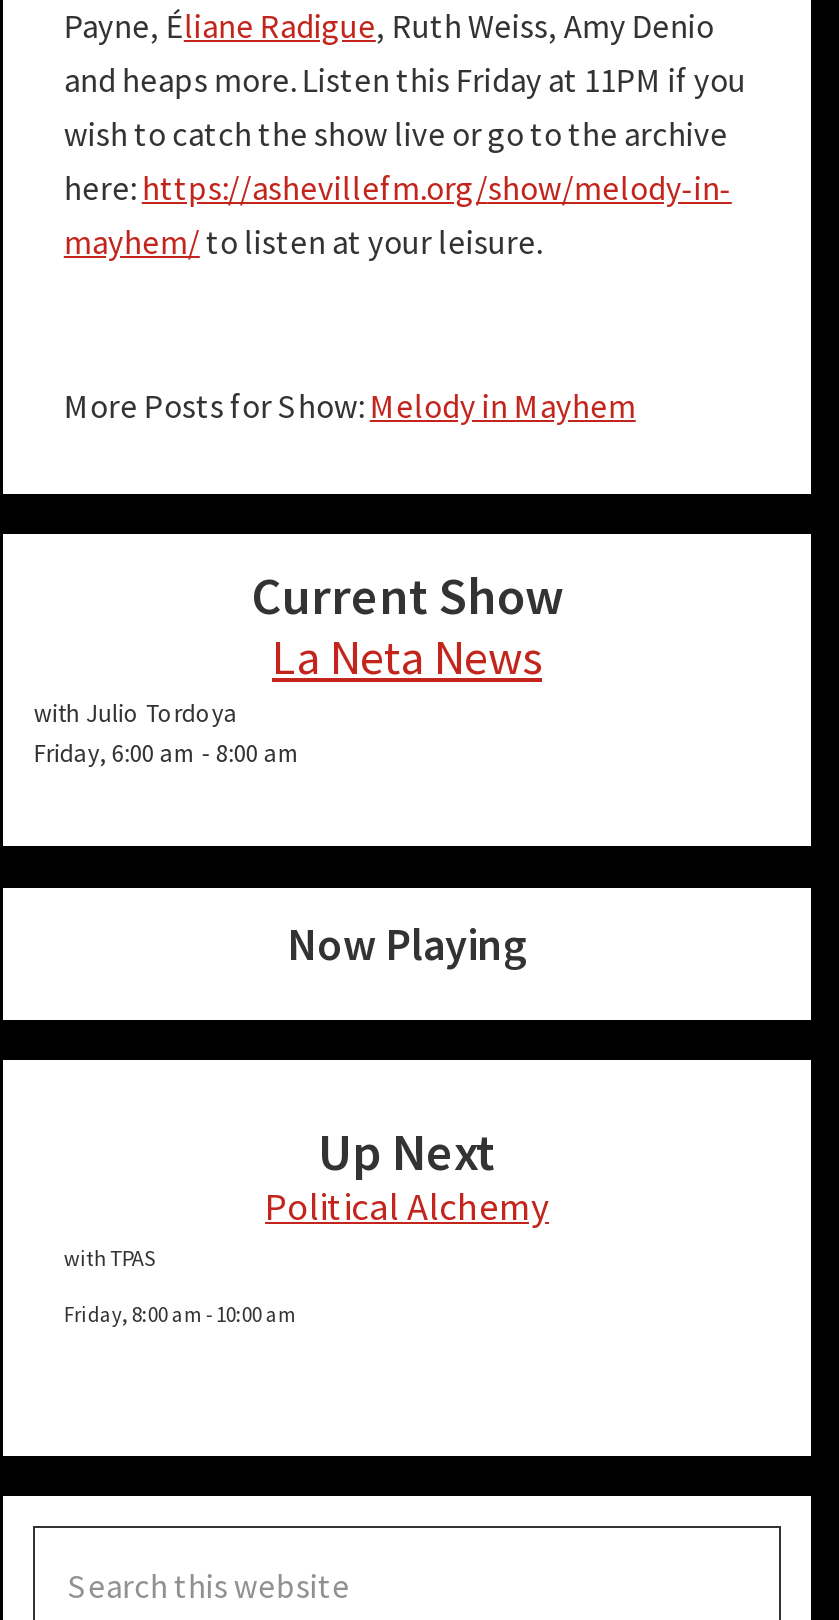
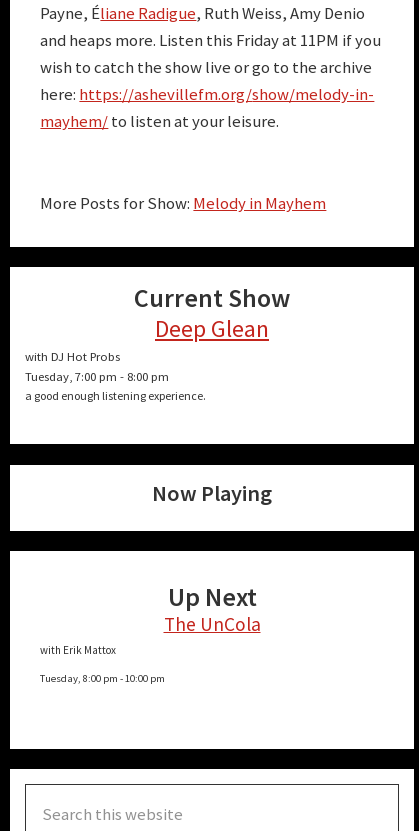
- La Neta News
- with Julio Tordoya
- Friday, 6:00 am - 8:00 am
+ Deep Glean
+ with DJ Hot Probs
+ Tuesday, 7:00 pm - 8:00 pm
+ a good enough listening experience.

- Political Alchemy
- with TPAS
+ The UnCola
+ with Erik Mattox

- Friday, 8:00 am - 10:00 am
+ Tuesday, 8:00 pm - 10:00 pm
